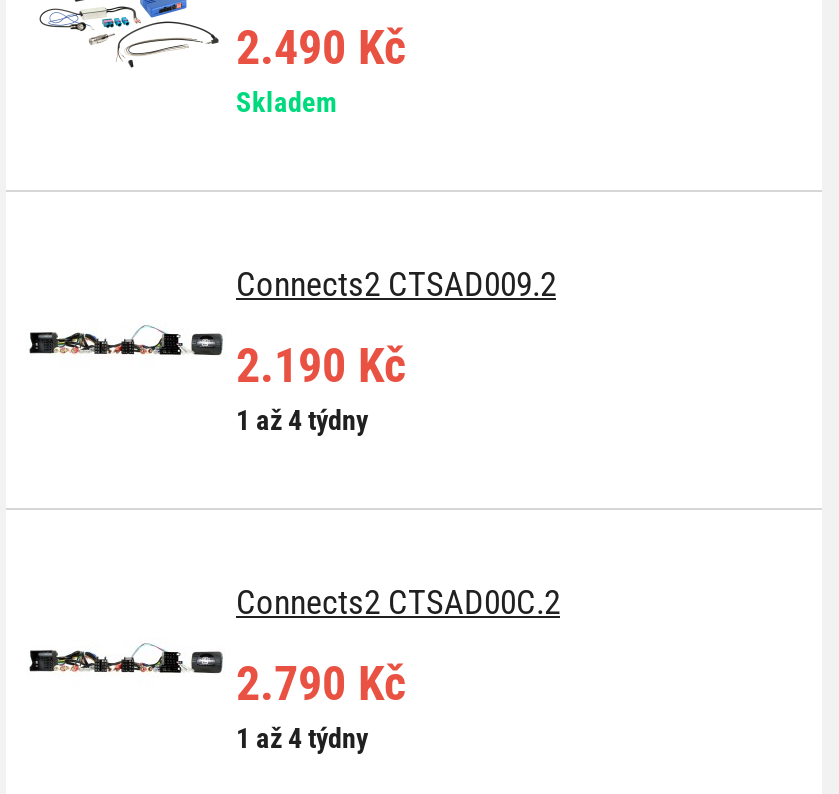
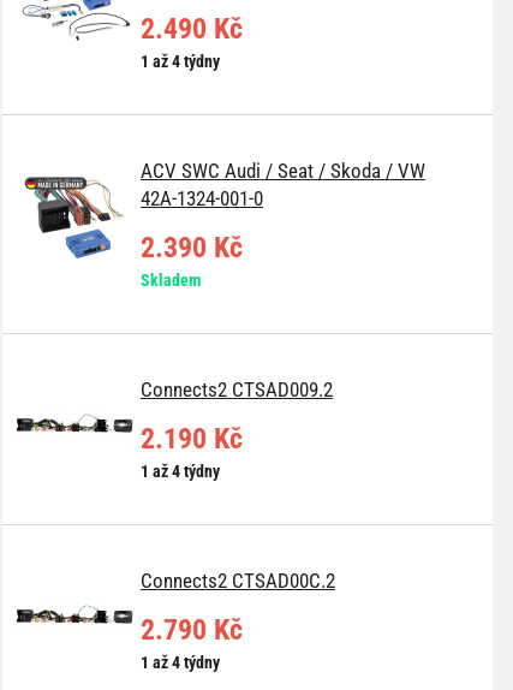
+ [image]
+ ACV SWC Audi / Seat / Skoda / VW
+ 42A-1324-001-0
+ 2.390 Kč

+ 1 až 4 týdny
